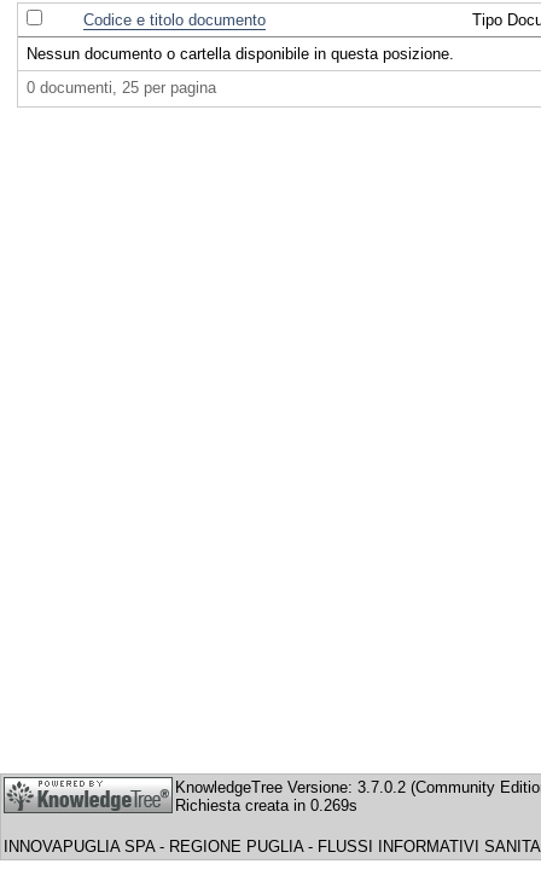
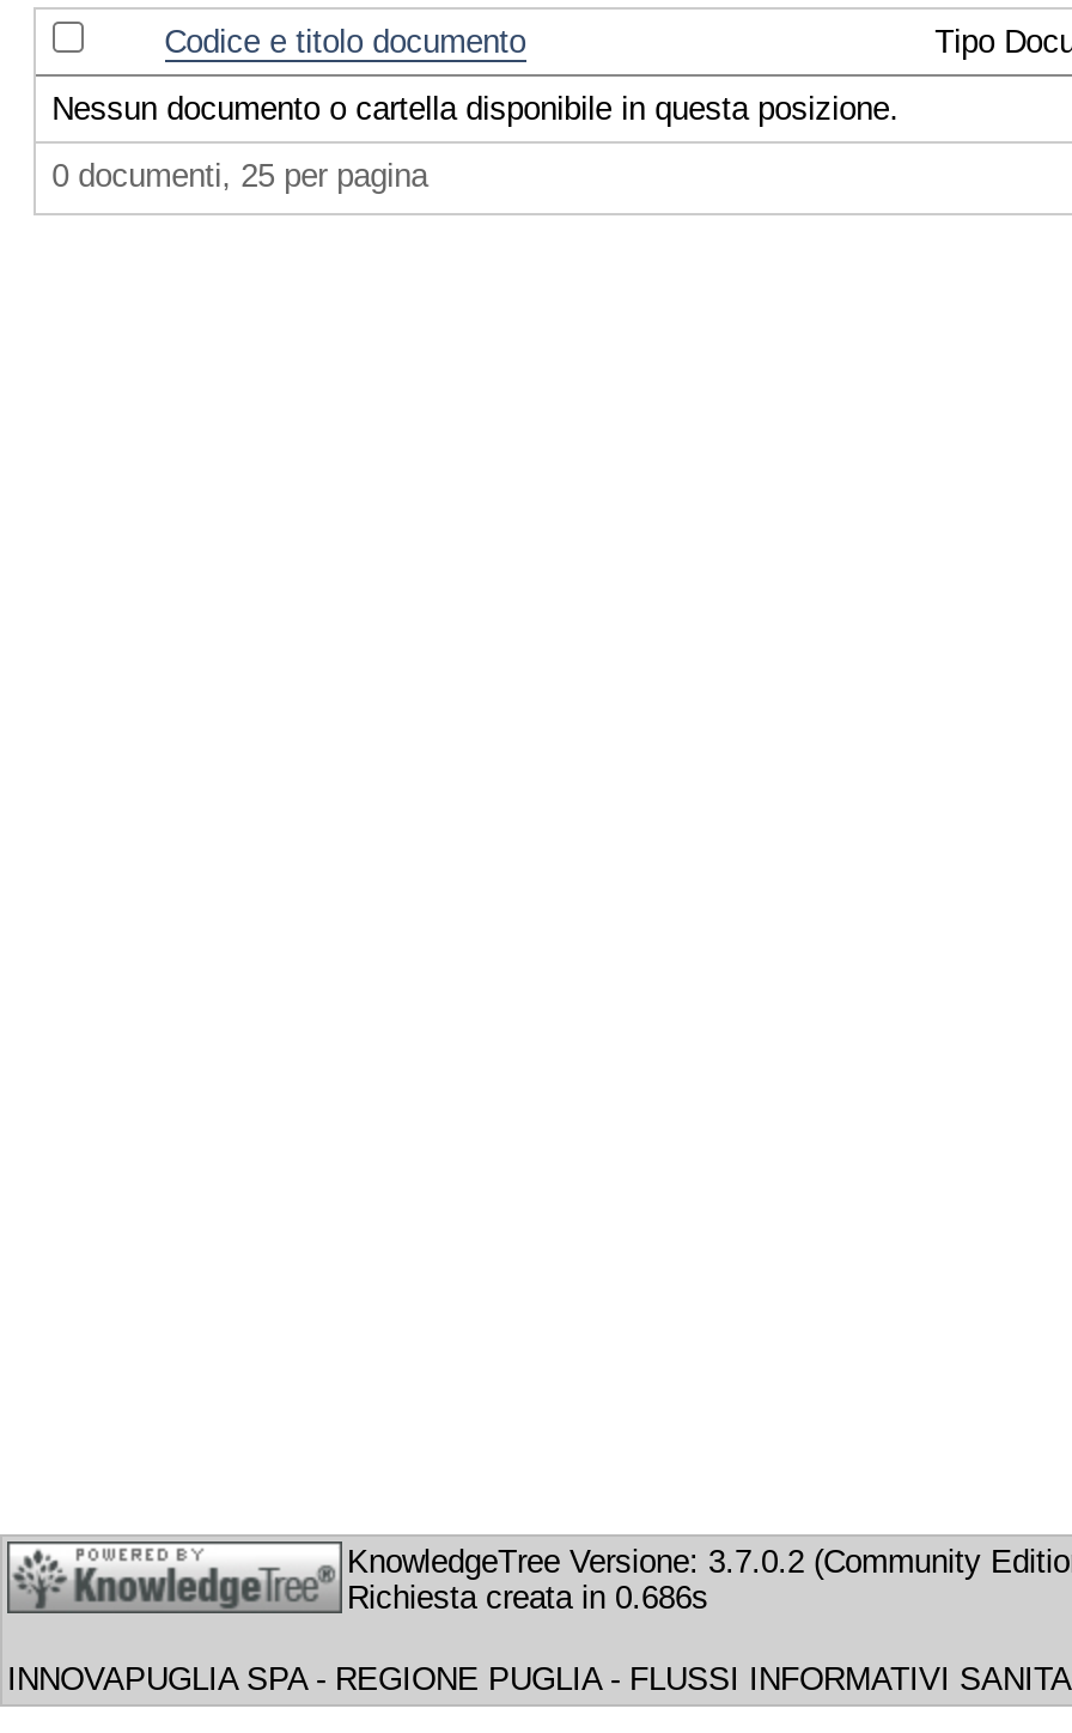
- Richiesta creata in 0.269s
+ Richiesta creata in 0.686s
